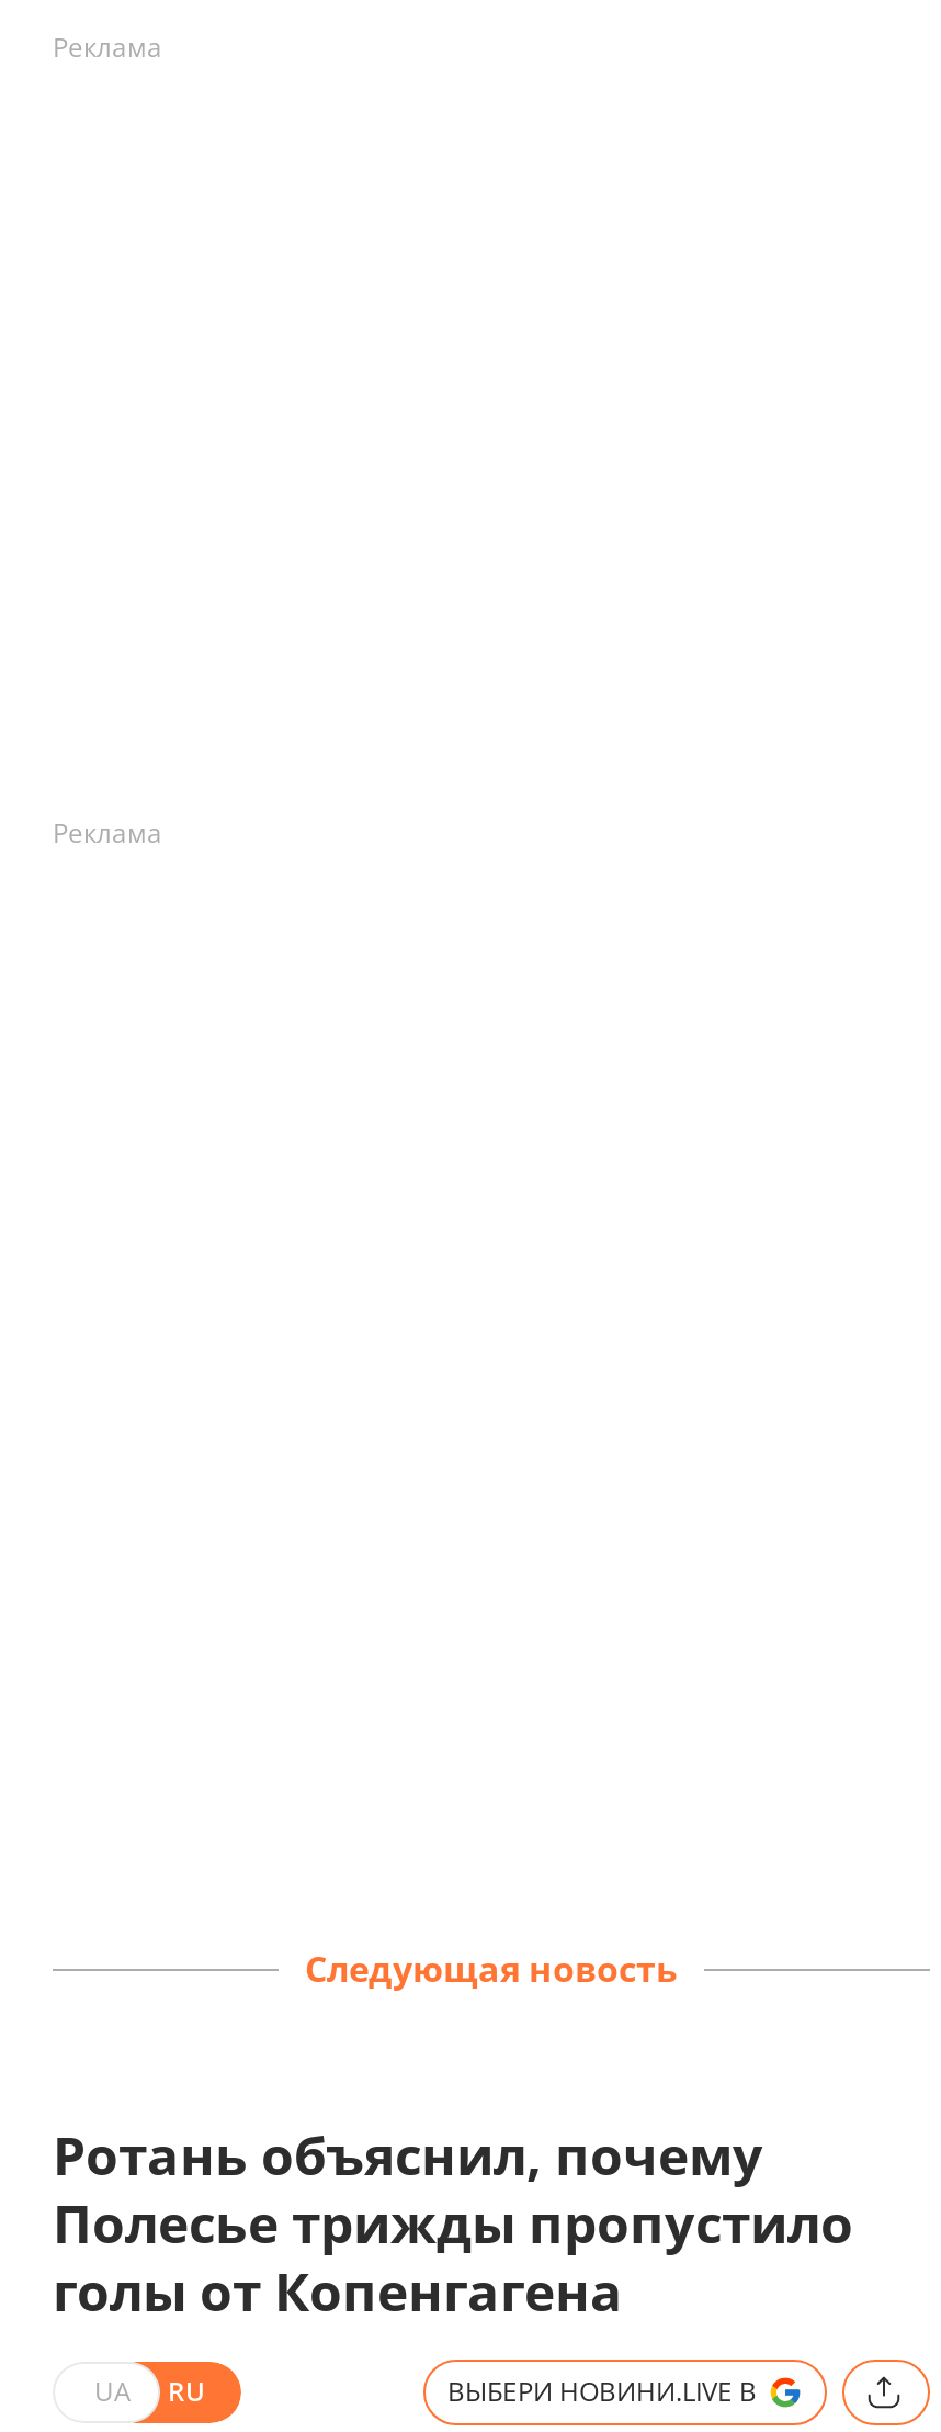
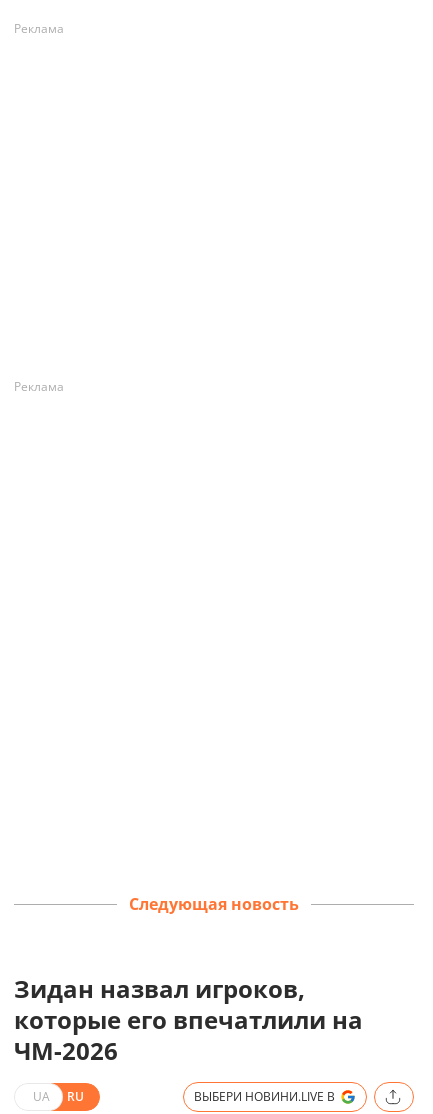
- Ротань объяснил, почему
- Полесье трижды пропустило
- голы от Копенгагена
+ Зидан назвал игроков,
+ которые его впечатлили на
+ ЧМ-2026
